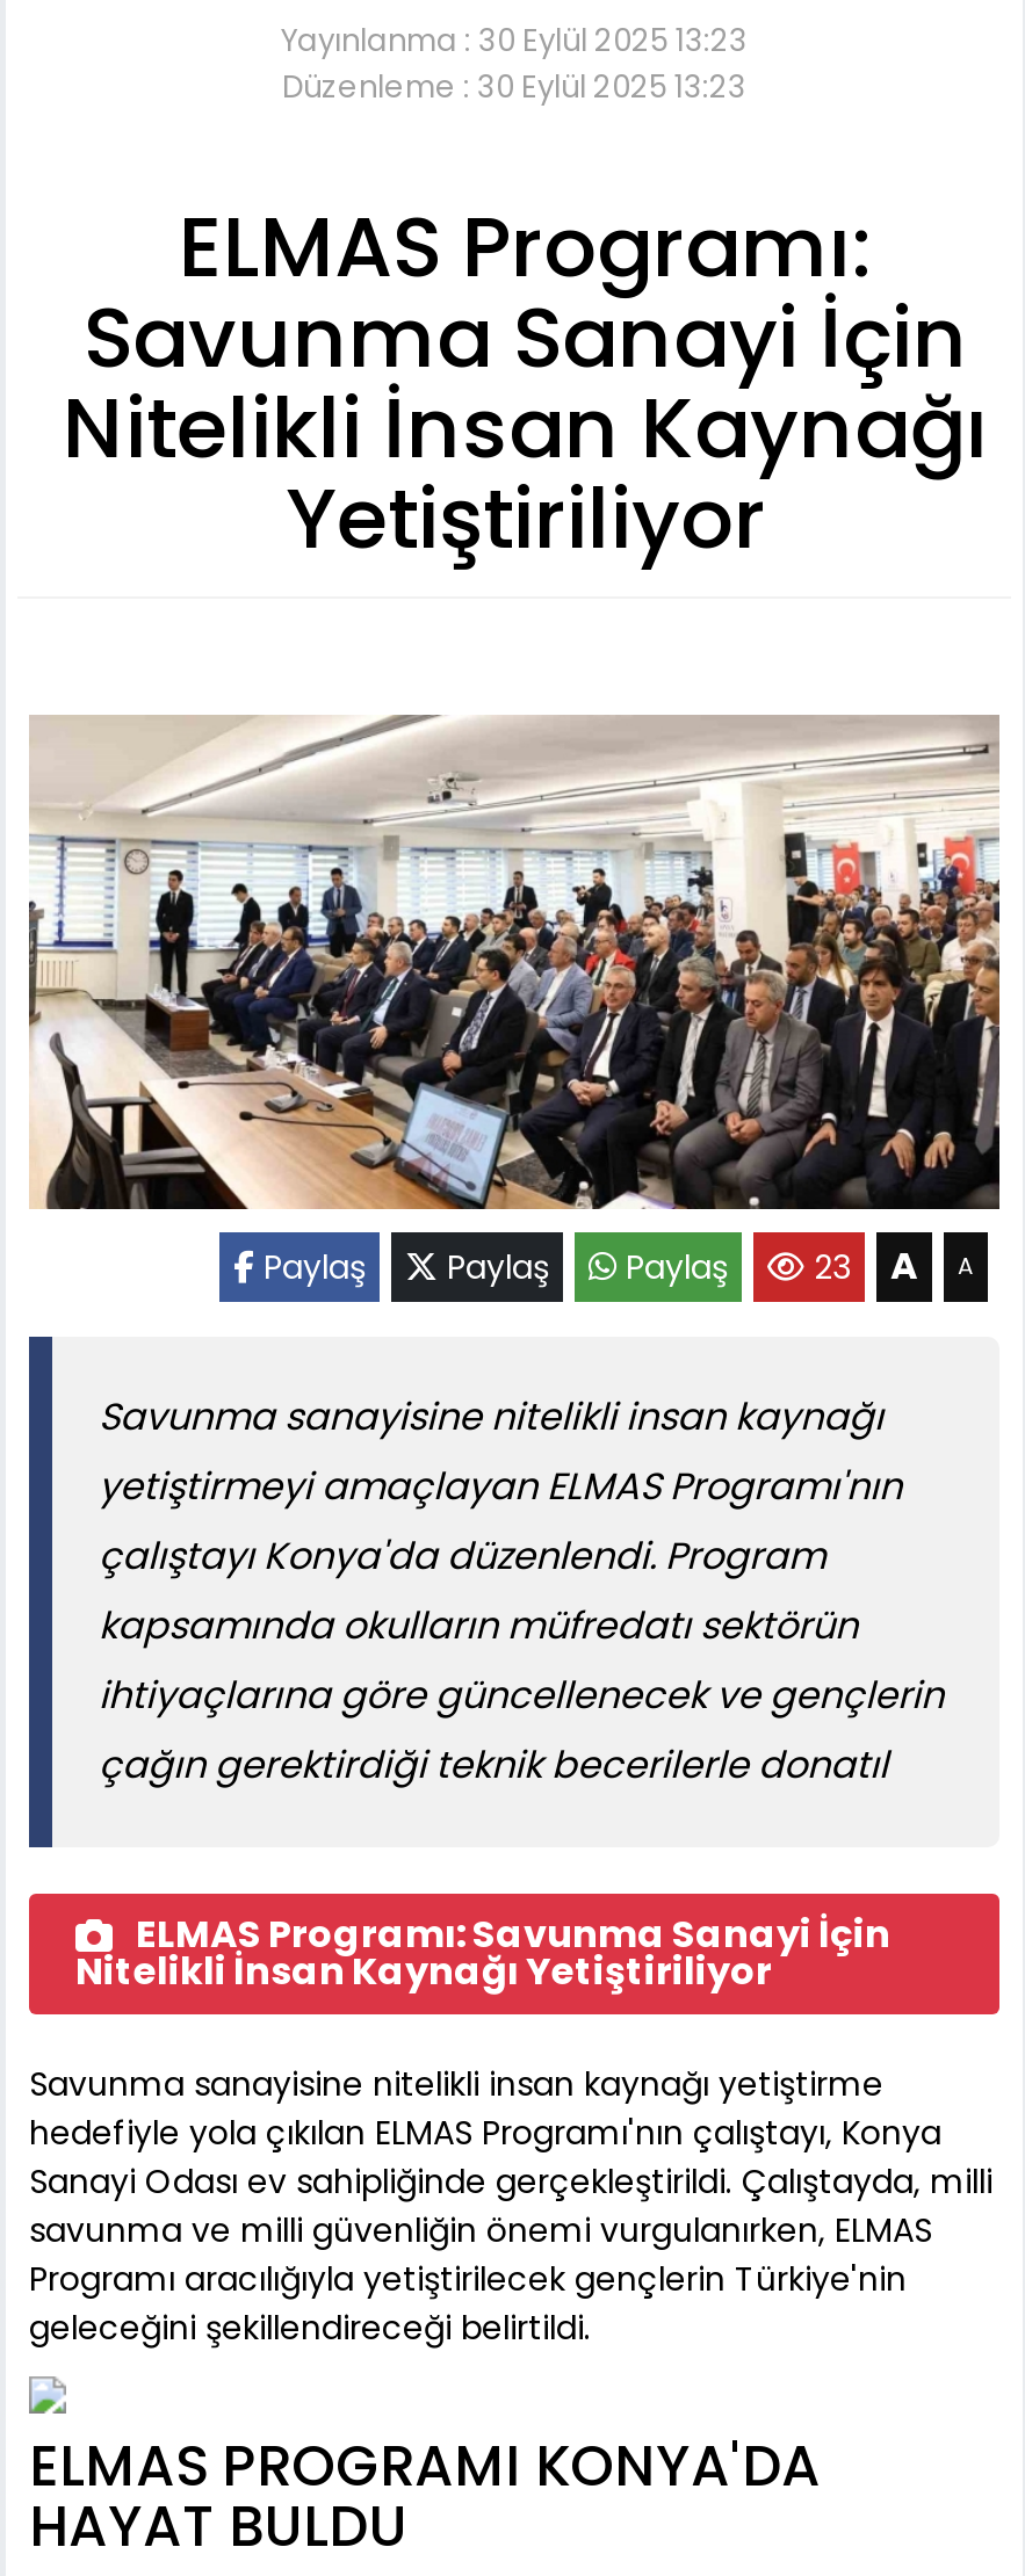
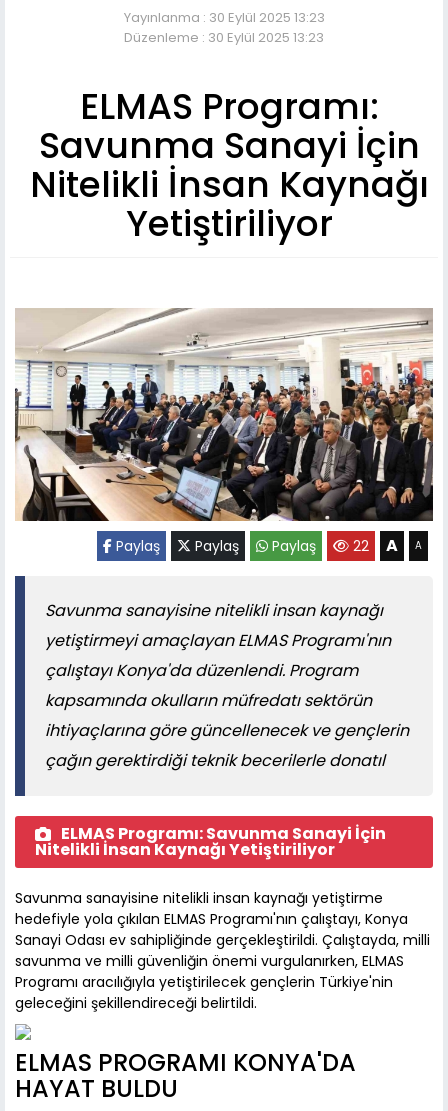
- Paylaş Paylaş Paylaş 23 A A
+ Paylaş Paylaş Paylaş 22 A A
